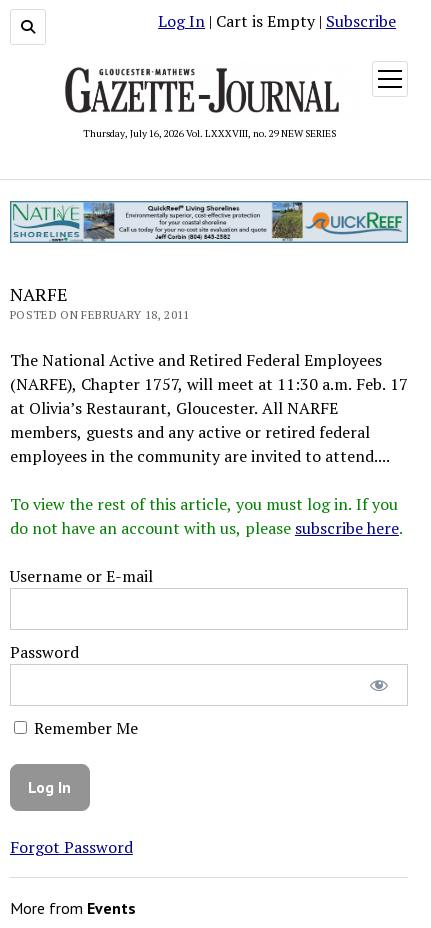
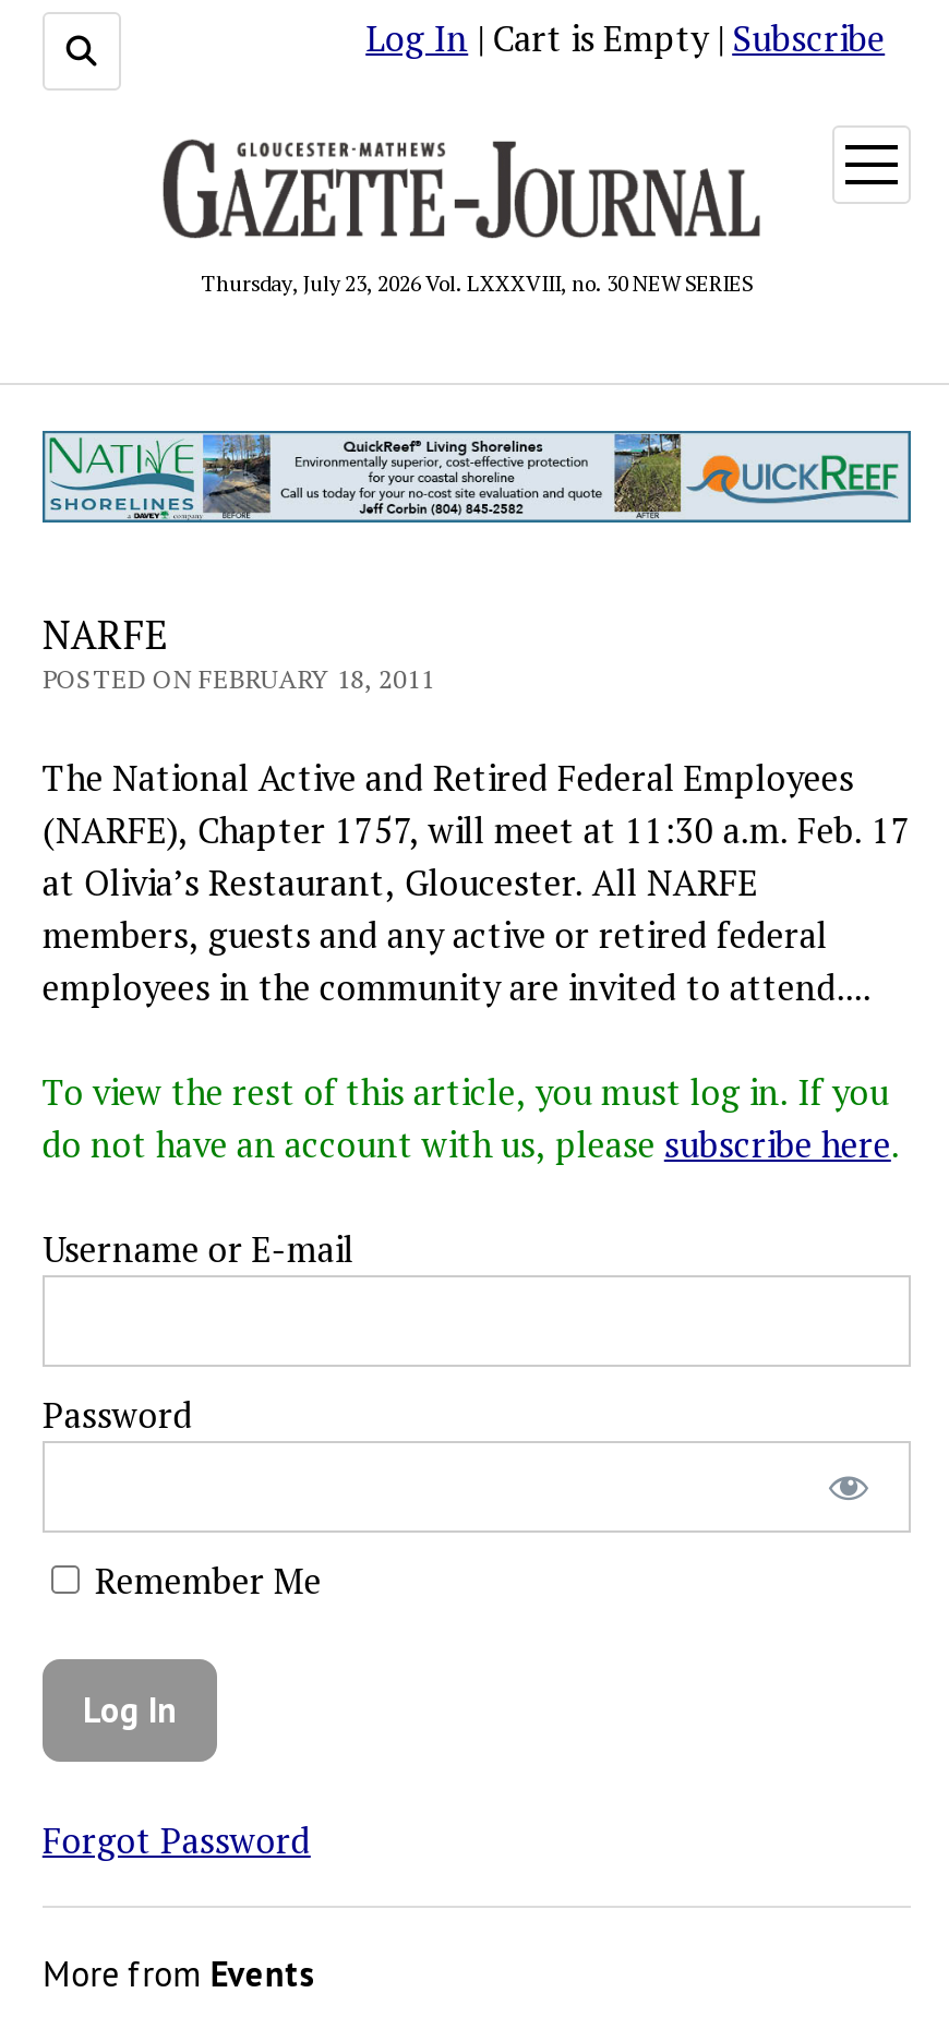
- Thursday, July 16, 2026 Vol. LXXXVIII, no. 29 NEW SERIES
+ Thursday, July 23, 2026 Vol. LXXXVIII, no. 30 NEW SERIES
